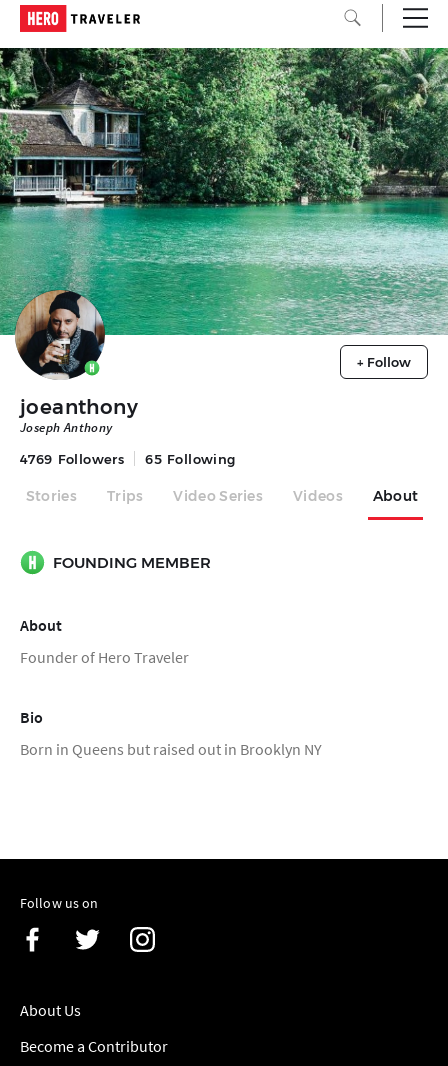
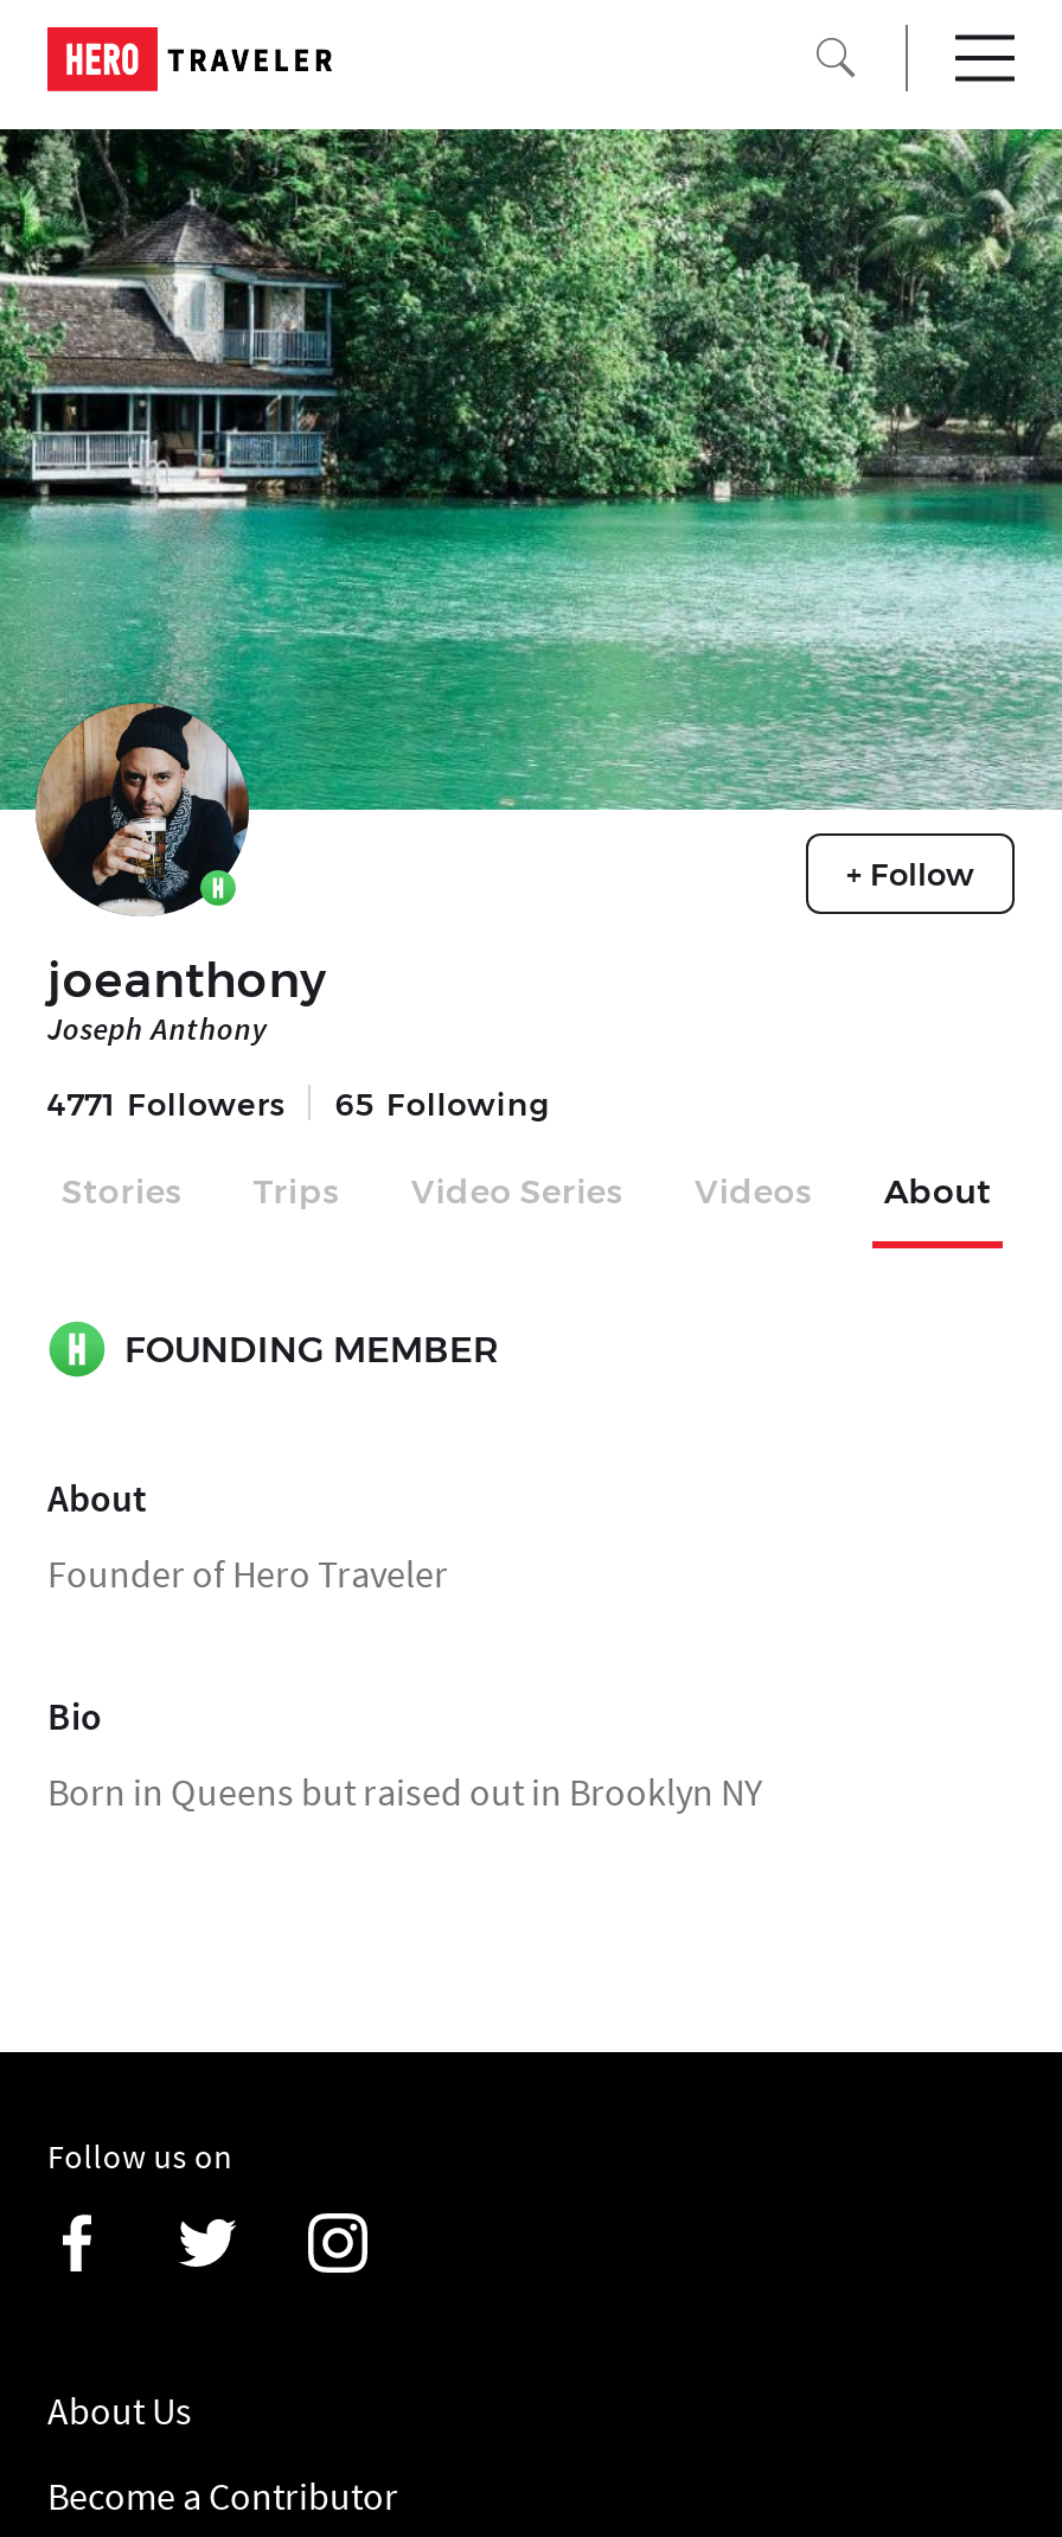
- 4769 Followers 65 Following
+ 4771 Followers 65 Following
